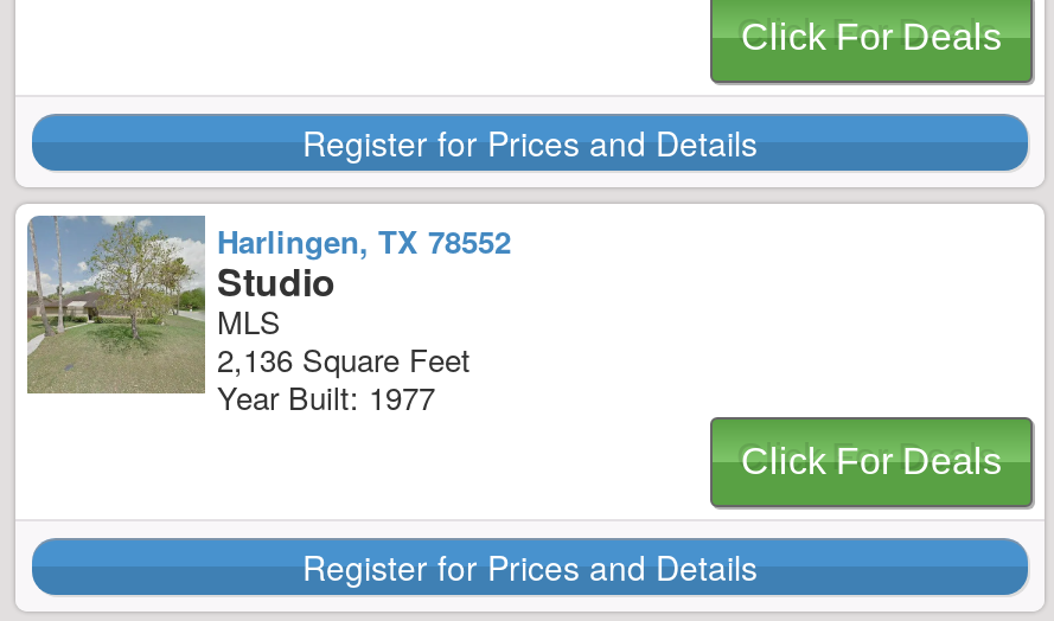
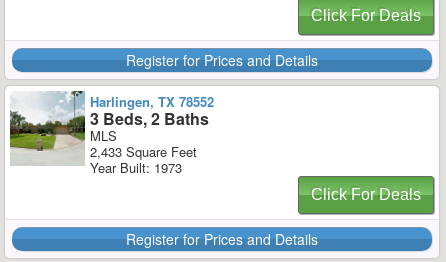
- [image]
- Studio
+ [image]
+ 3 Beds, 2 Baths

- 2,136 Square Feet
+ 2,433 Square Feet

- Year Built: 1977
+ Year Built: 1973
